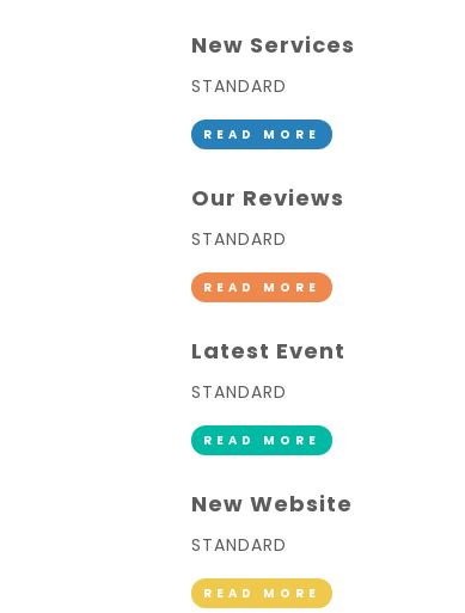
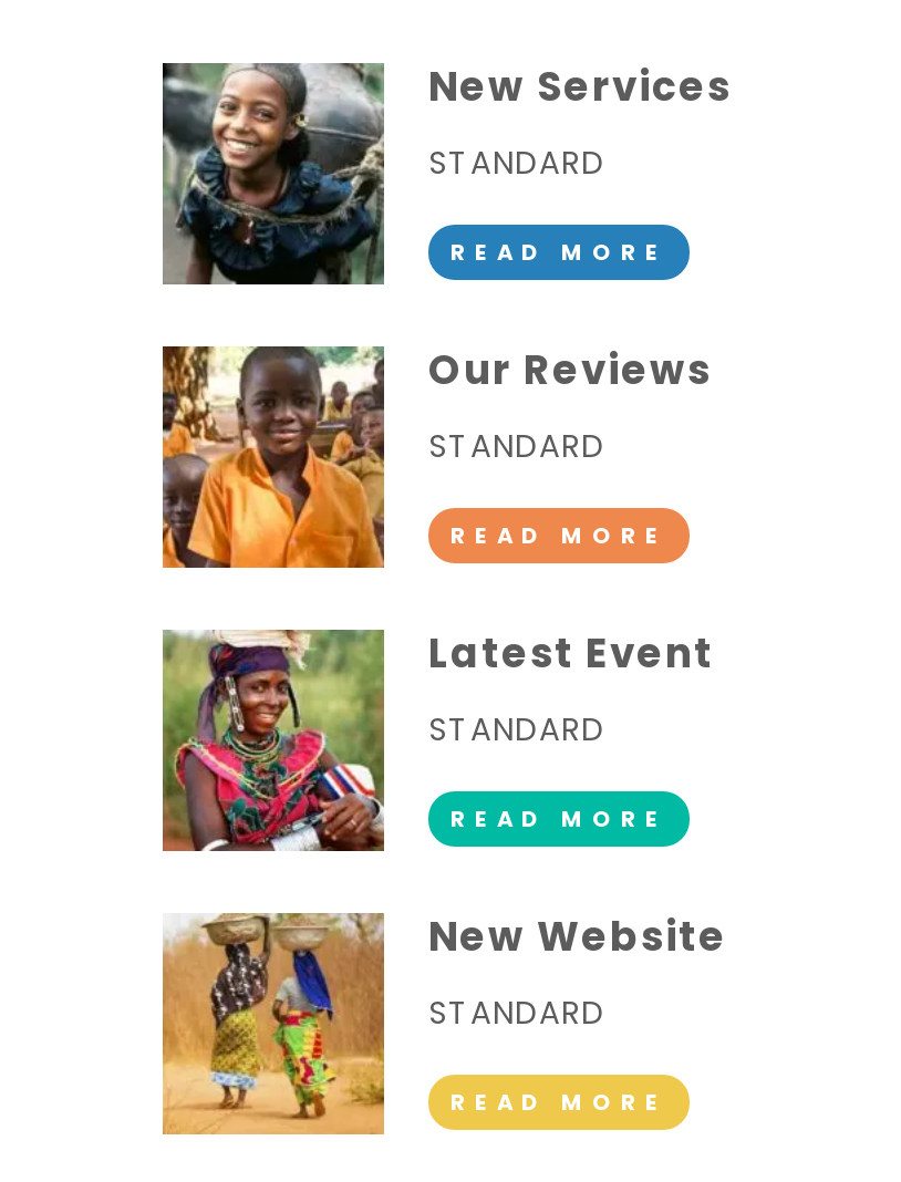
+ [image]

+ [image]

+ [image]

+ [image]
